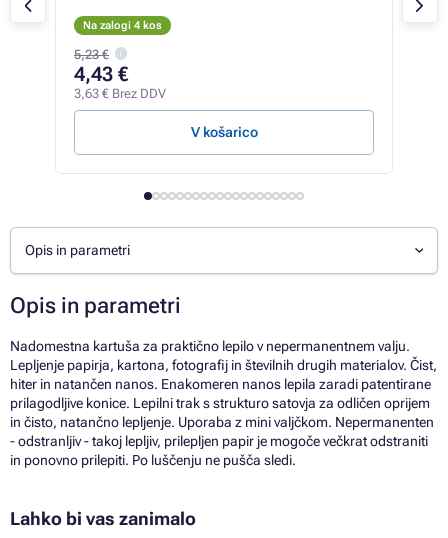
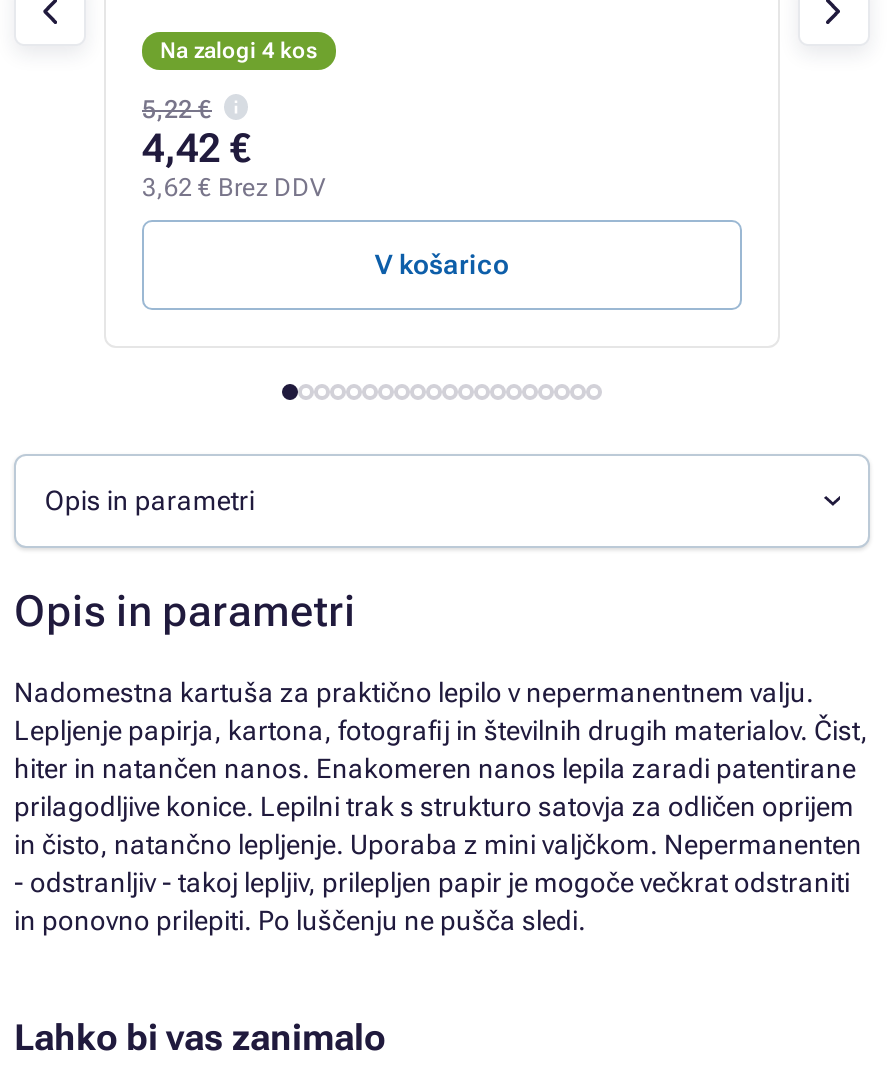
- 5,23 €
+ 5,22 €

- 4,43 €
+ 4,42 €

- 3,63 € Brez DDV
+ 3,62 € Brez DDV
